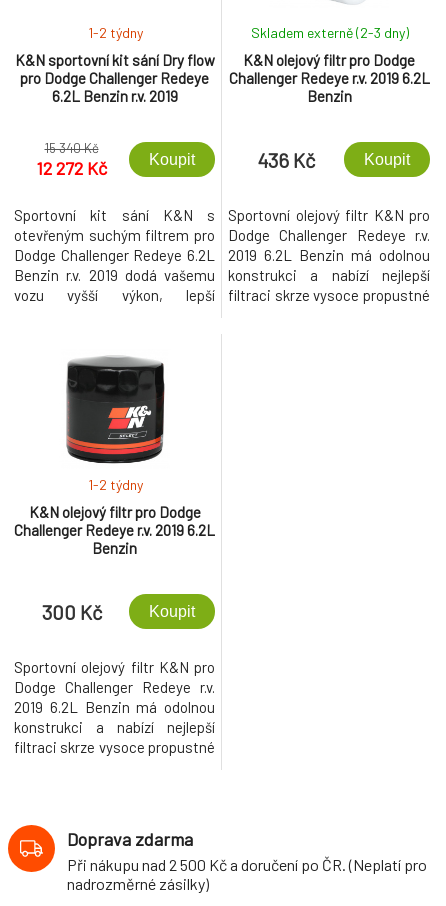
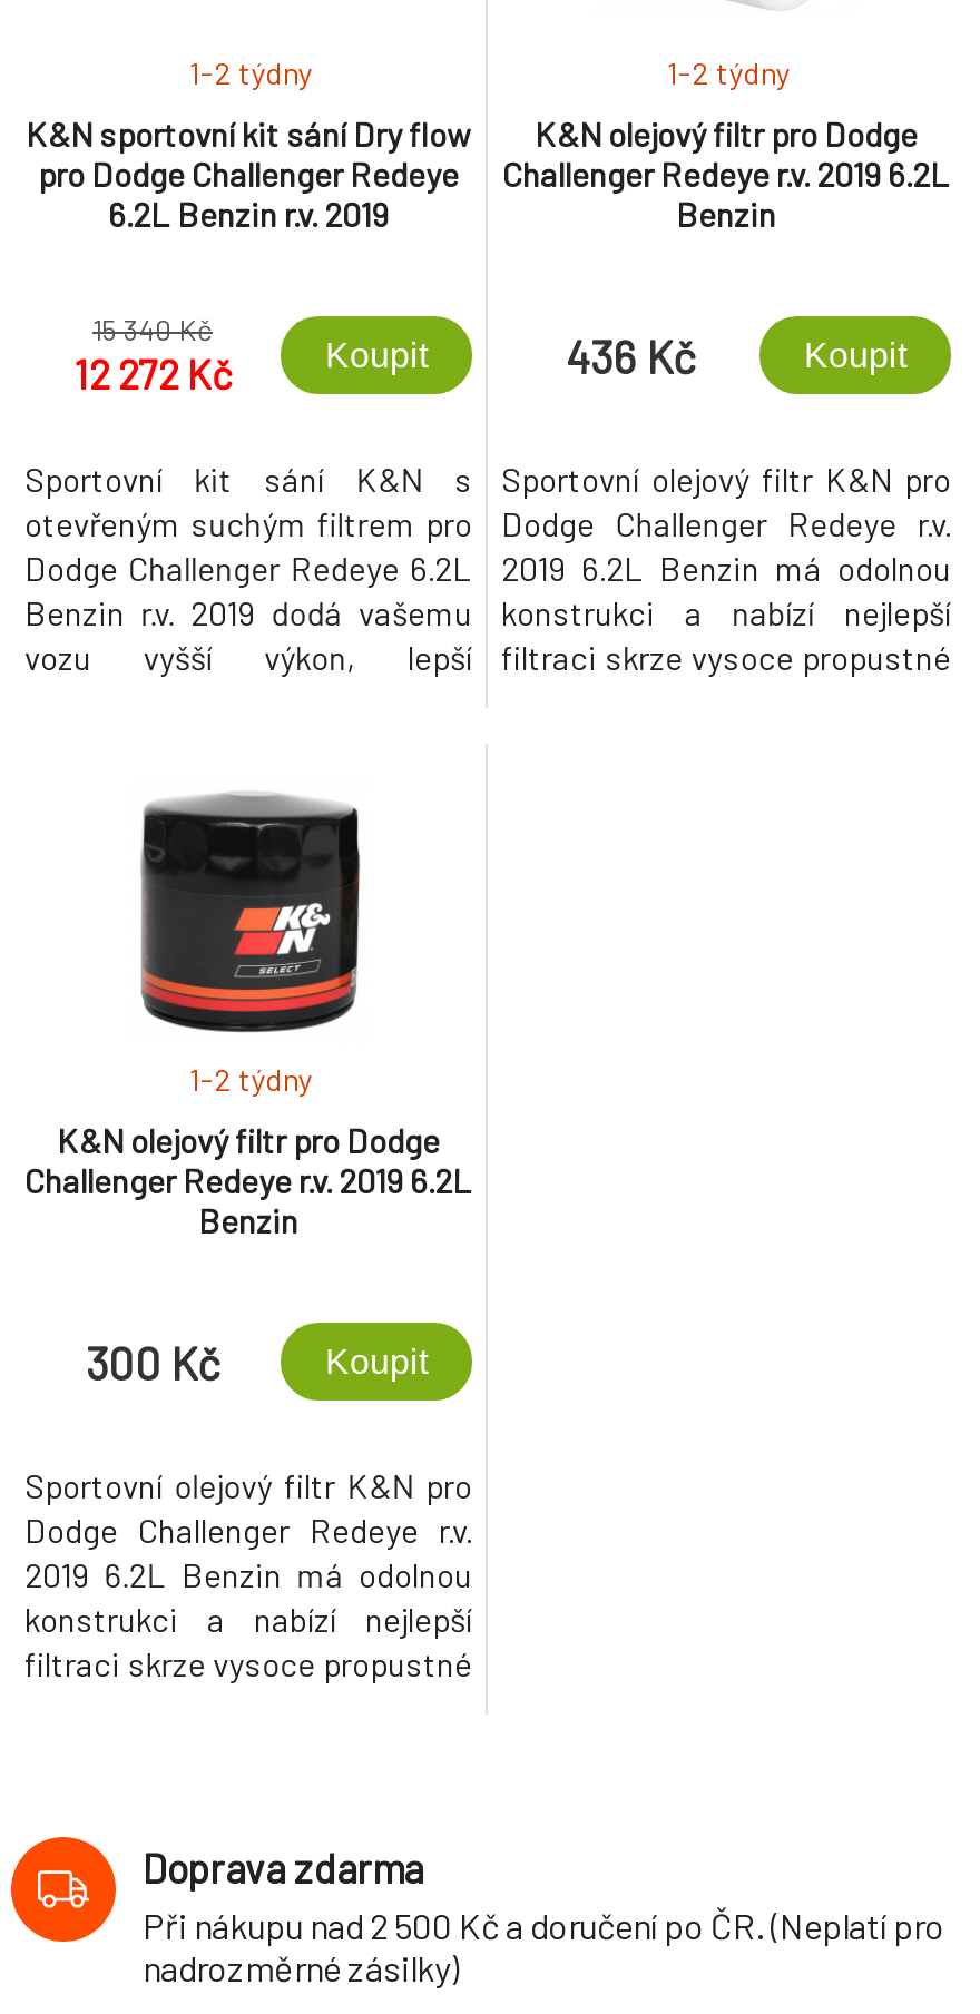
- Skladem externě (2-3 dny)
+ 1-2 týdny
